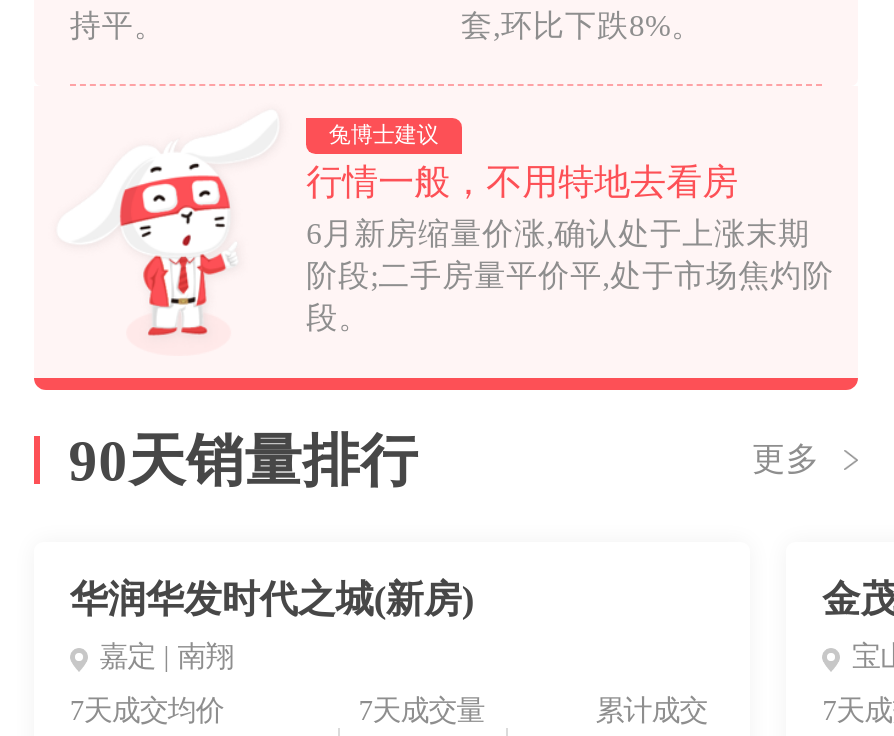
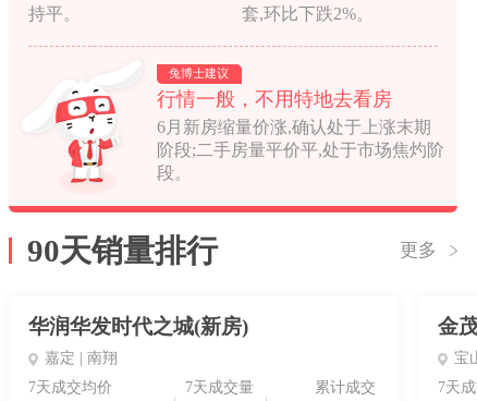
- 套,环比下跌8%。
+ 套,环比下跌2%。
